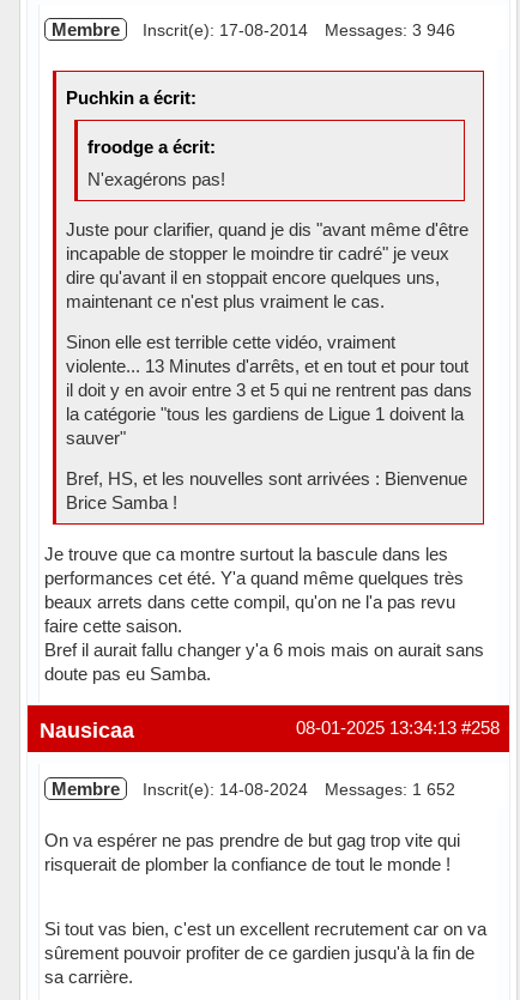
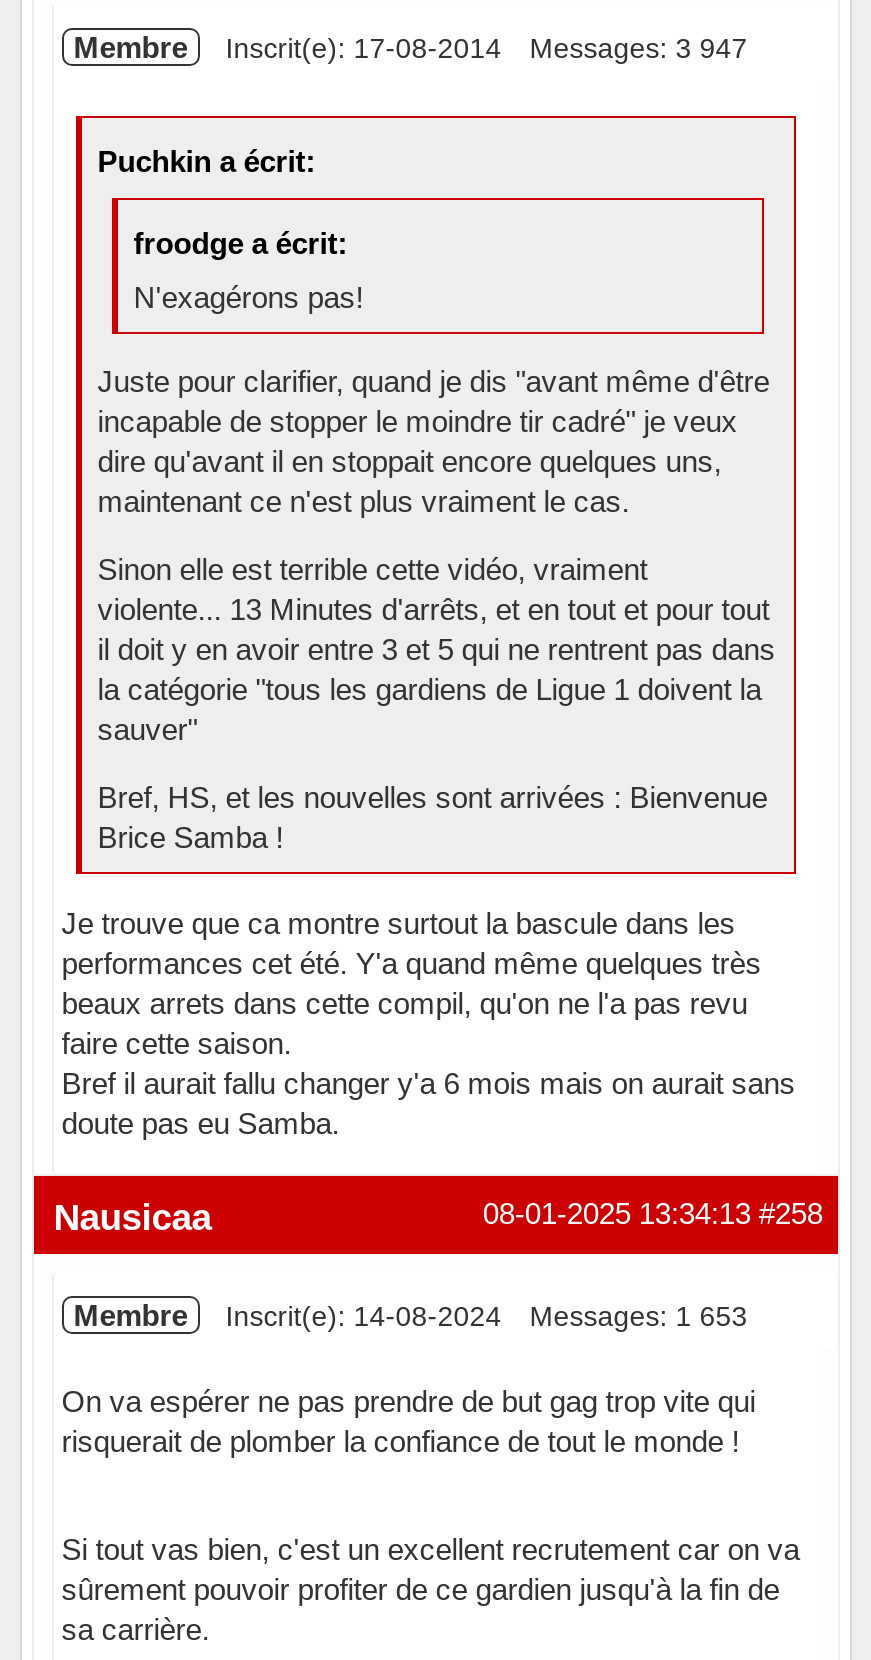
- Membre Inscrit(e): 17-08-2014 Messages: 3 946
+ Membre Inscrit(e): 17-08-2014 Messages: 3 947

- Membre Inscrit(e): 14-08-2024 Messages: 1 652
+ Membre Inscrit(e): 14-08-2024 Messages: 1 653
